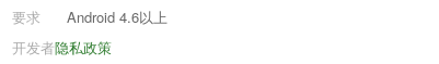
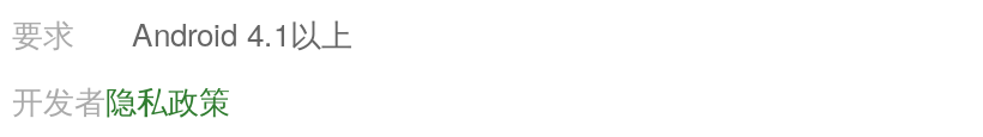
- 要求 Android 4.6以上
+ 要求 Android 4.1以上
